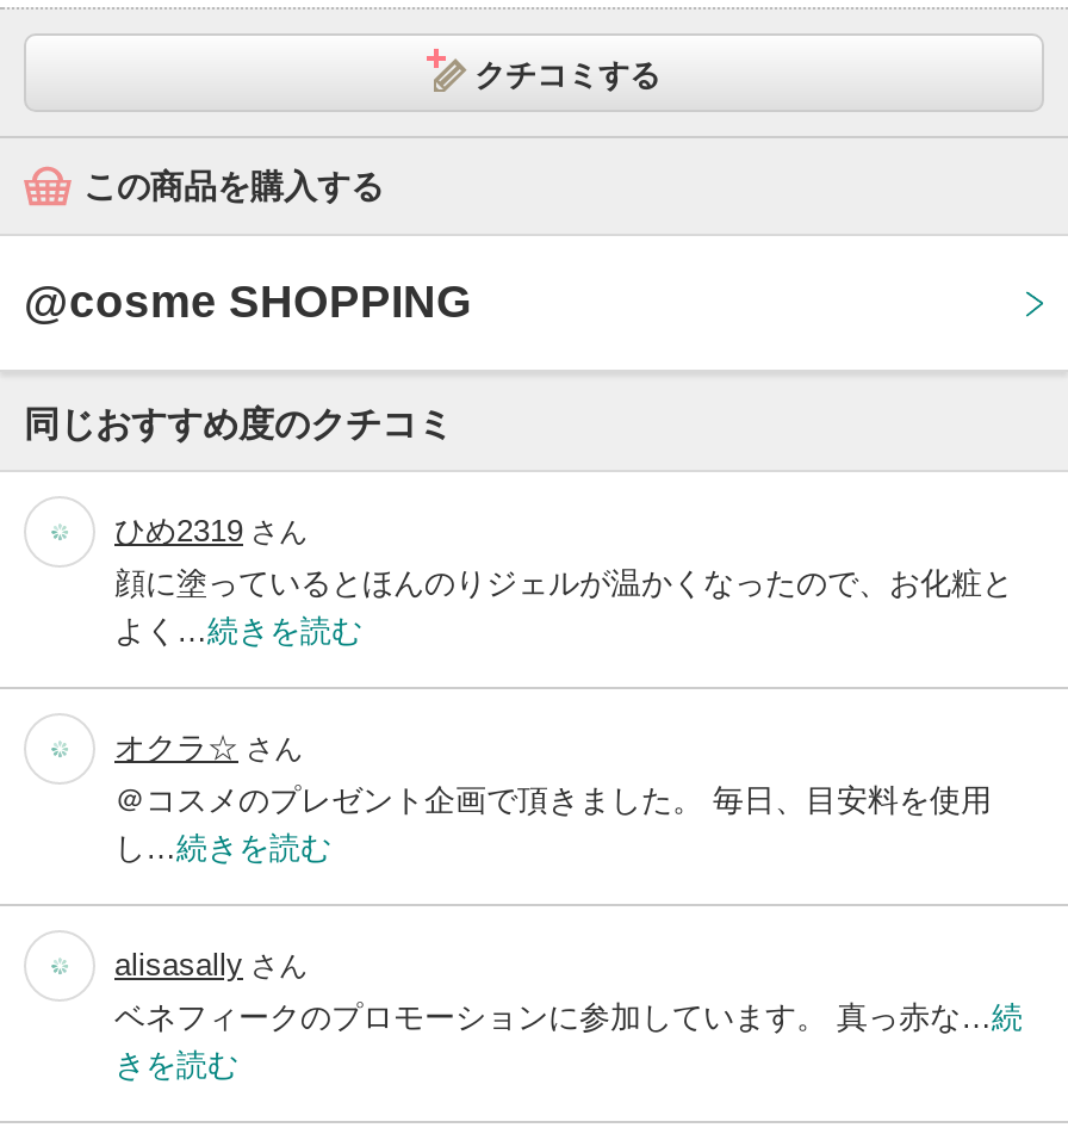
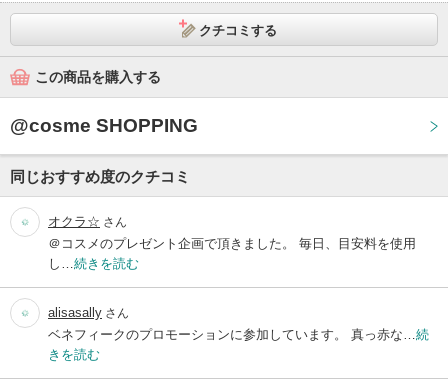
- ひめ2319さん
- 顔に塗っているとほんのりジェルが温かくなったので、お化粧と
- よく…続きを読む
